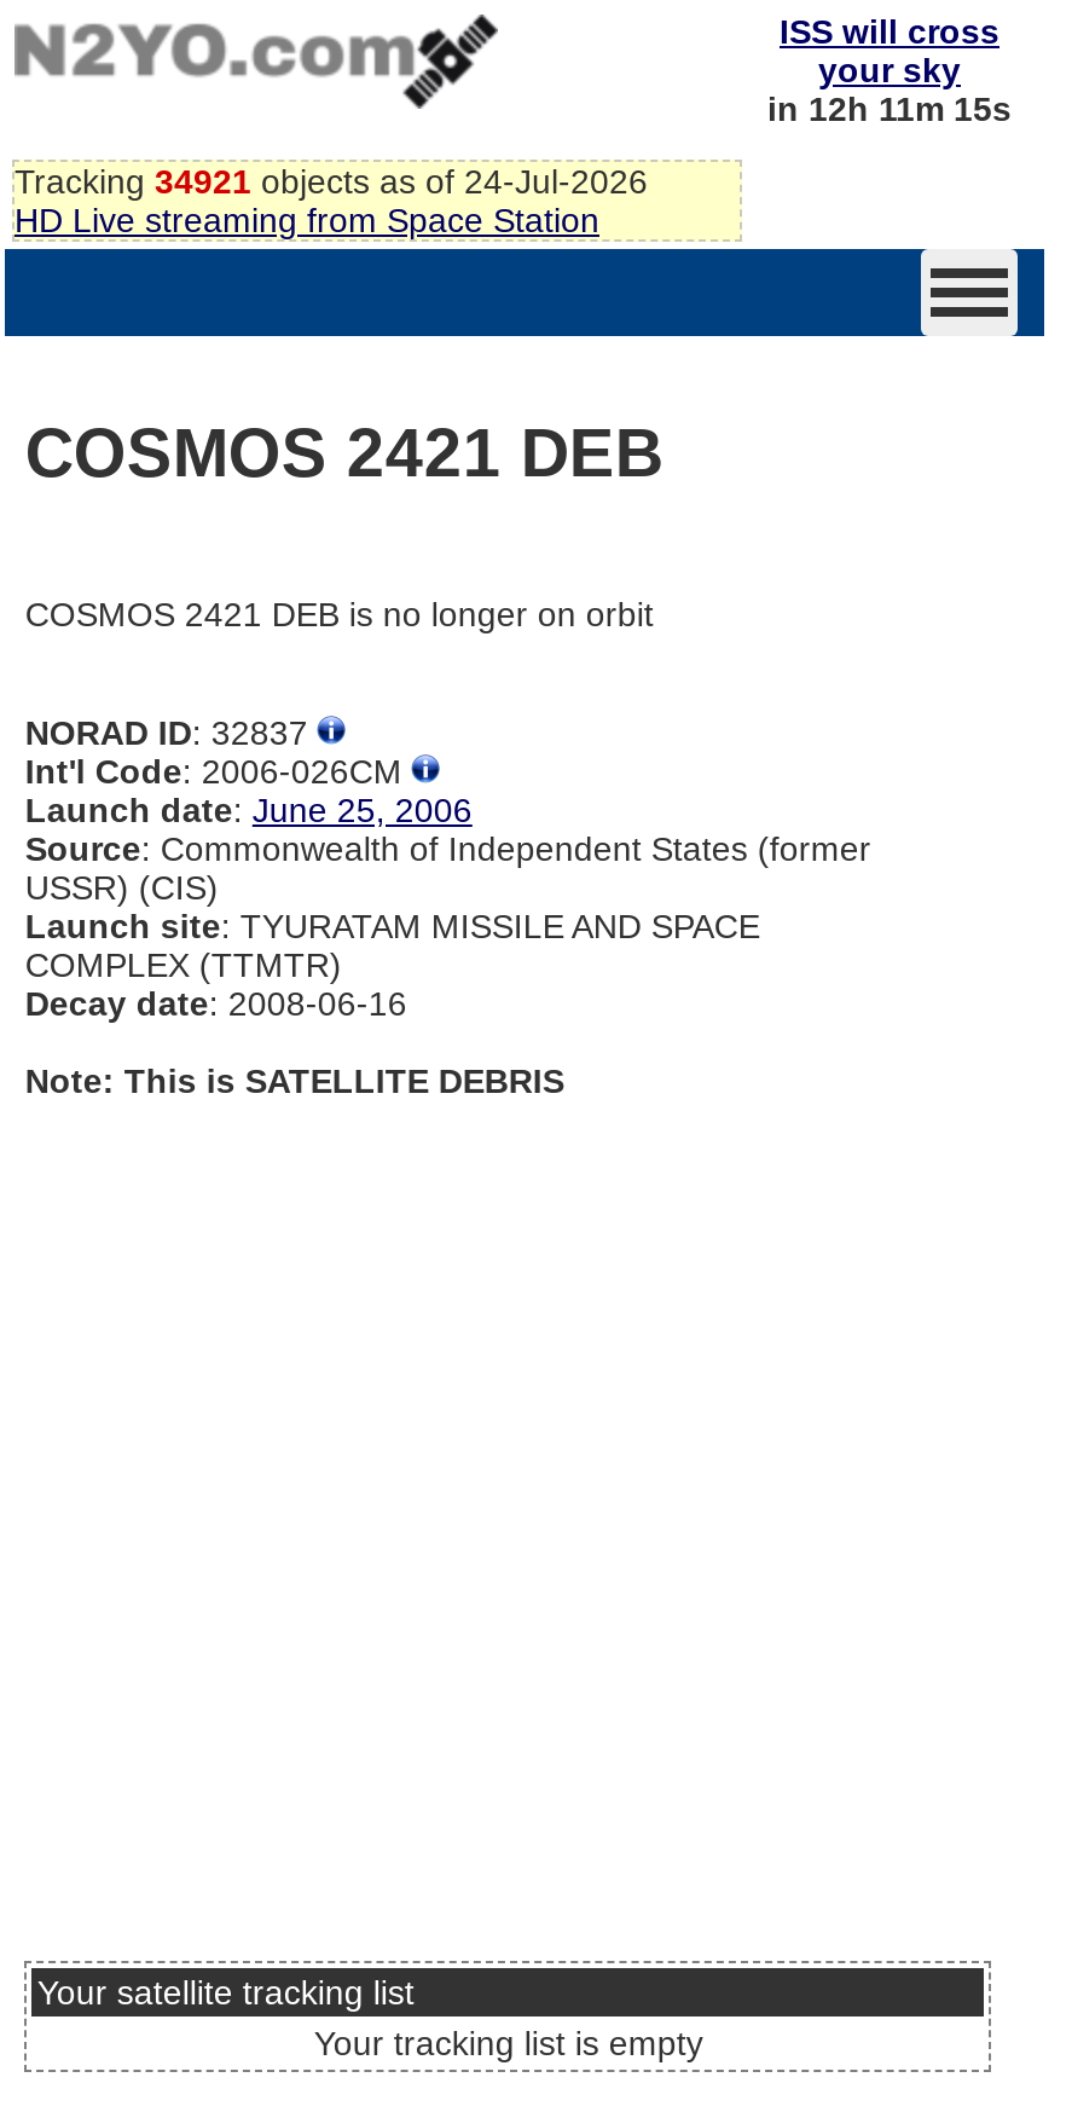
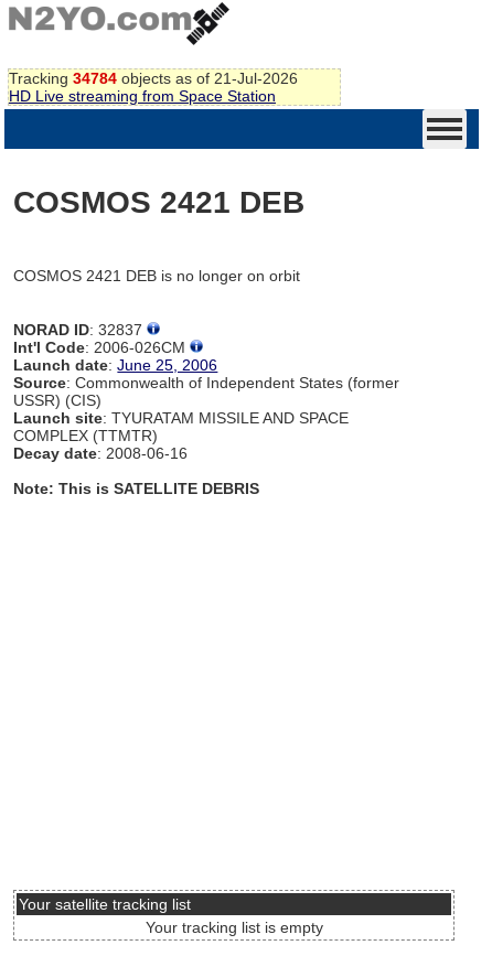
- ISS will cross
- your sky
- in 12h 11m 15s

- Tracking 34921 objects as of 24-Jul-2026
+ Tracking 34784 objects as of 21-Jul-2026
